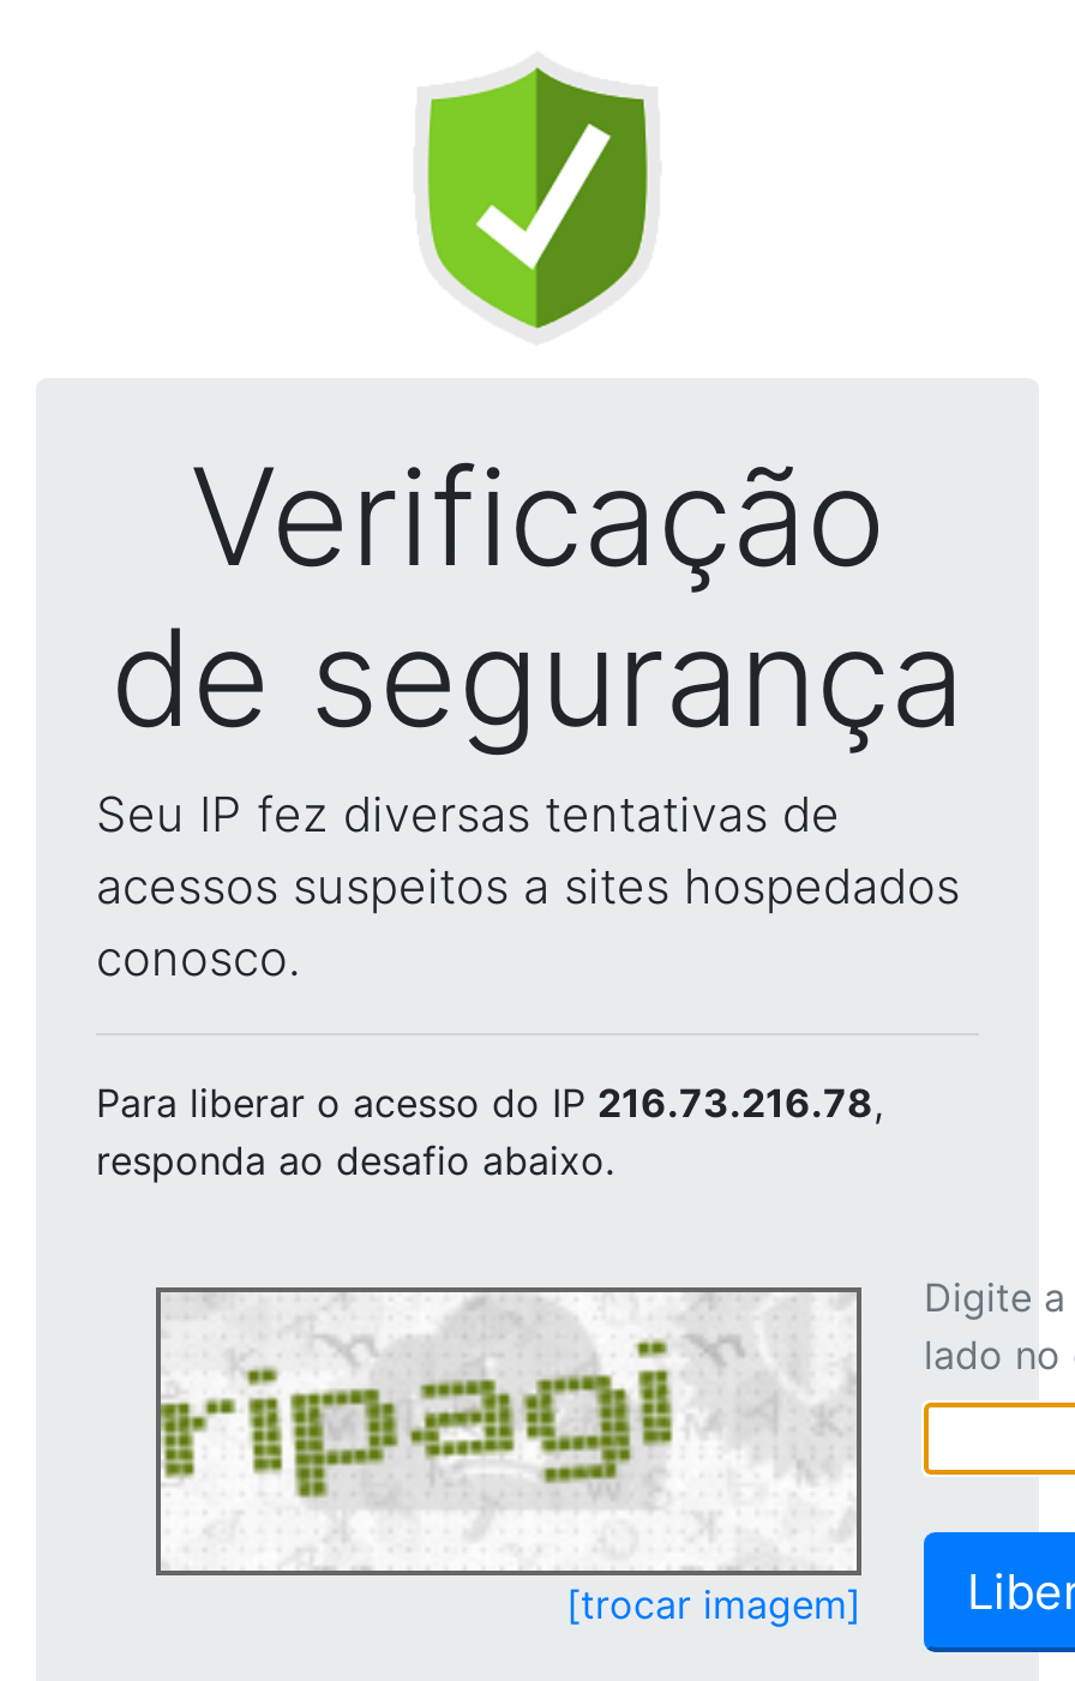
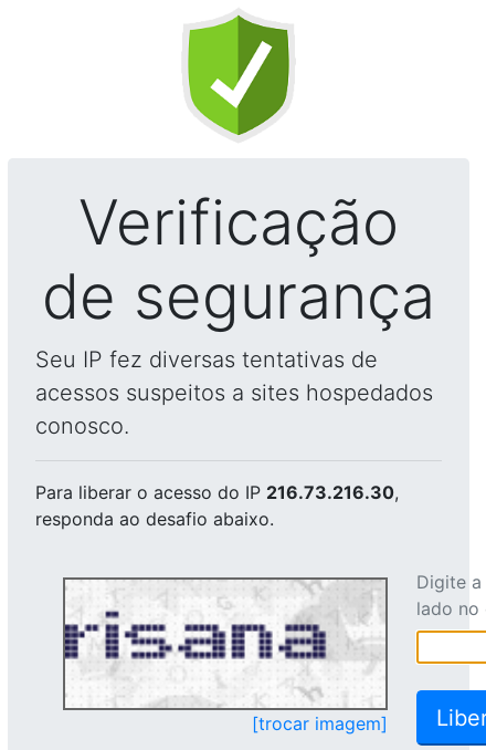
- Para liberar o acesso do IP 216.73.216.78,
+ Para liberar o acesso do IP 216.73.216.30,

- [image]
+ [image]
